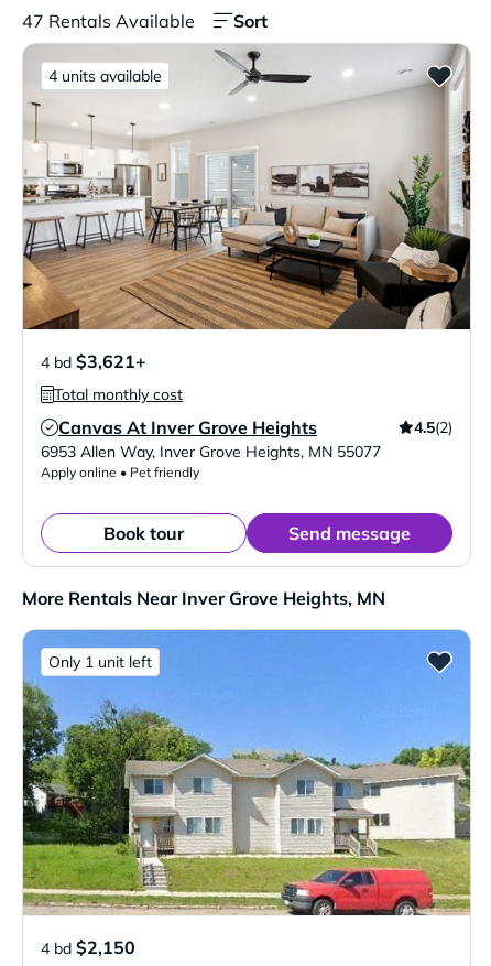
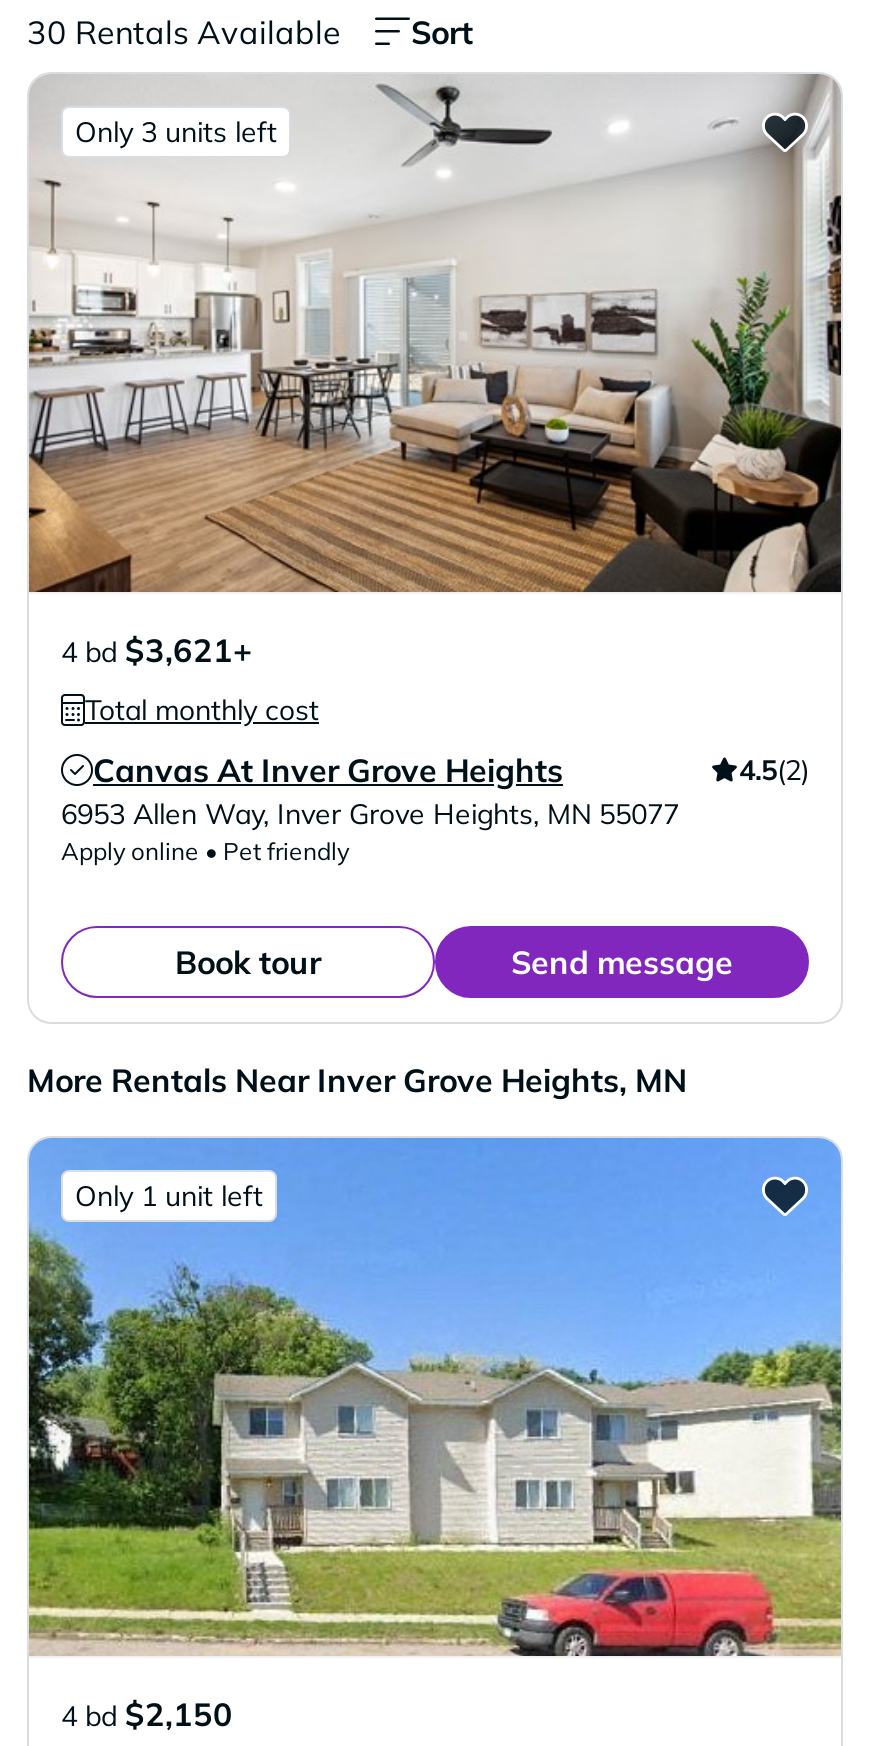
- 47 Rentals Available
+ 30 Rentals Available

- 4 units available
+ Only 3 units left
